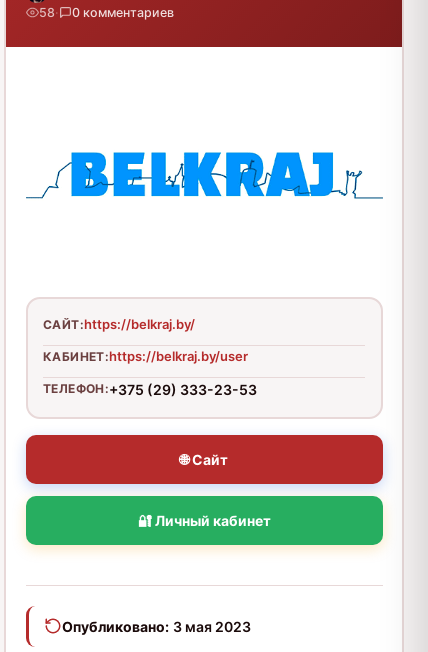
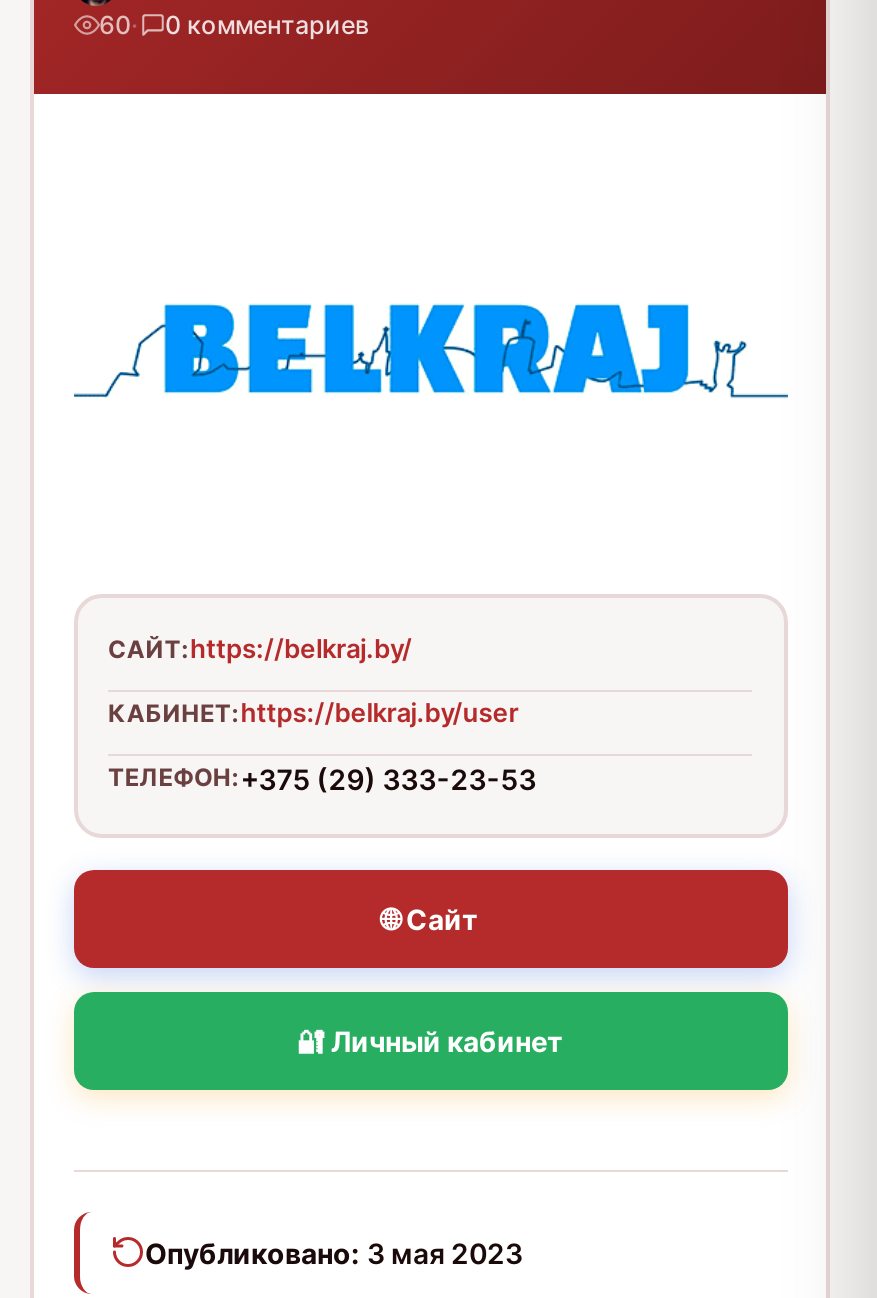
- 58· 0 комментариев
+ 60· 0 комментариев
